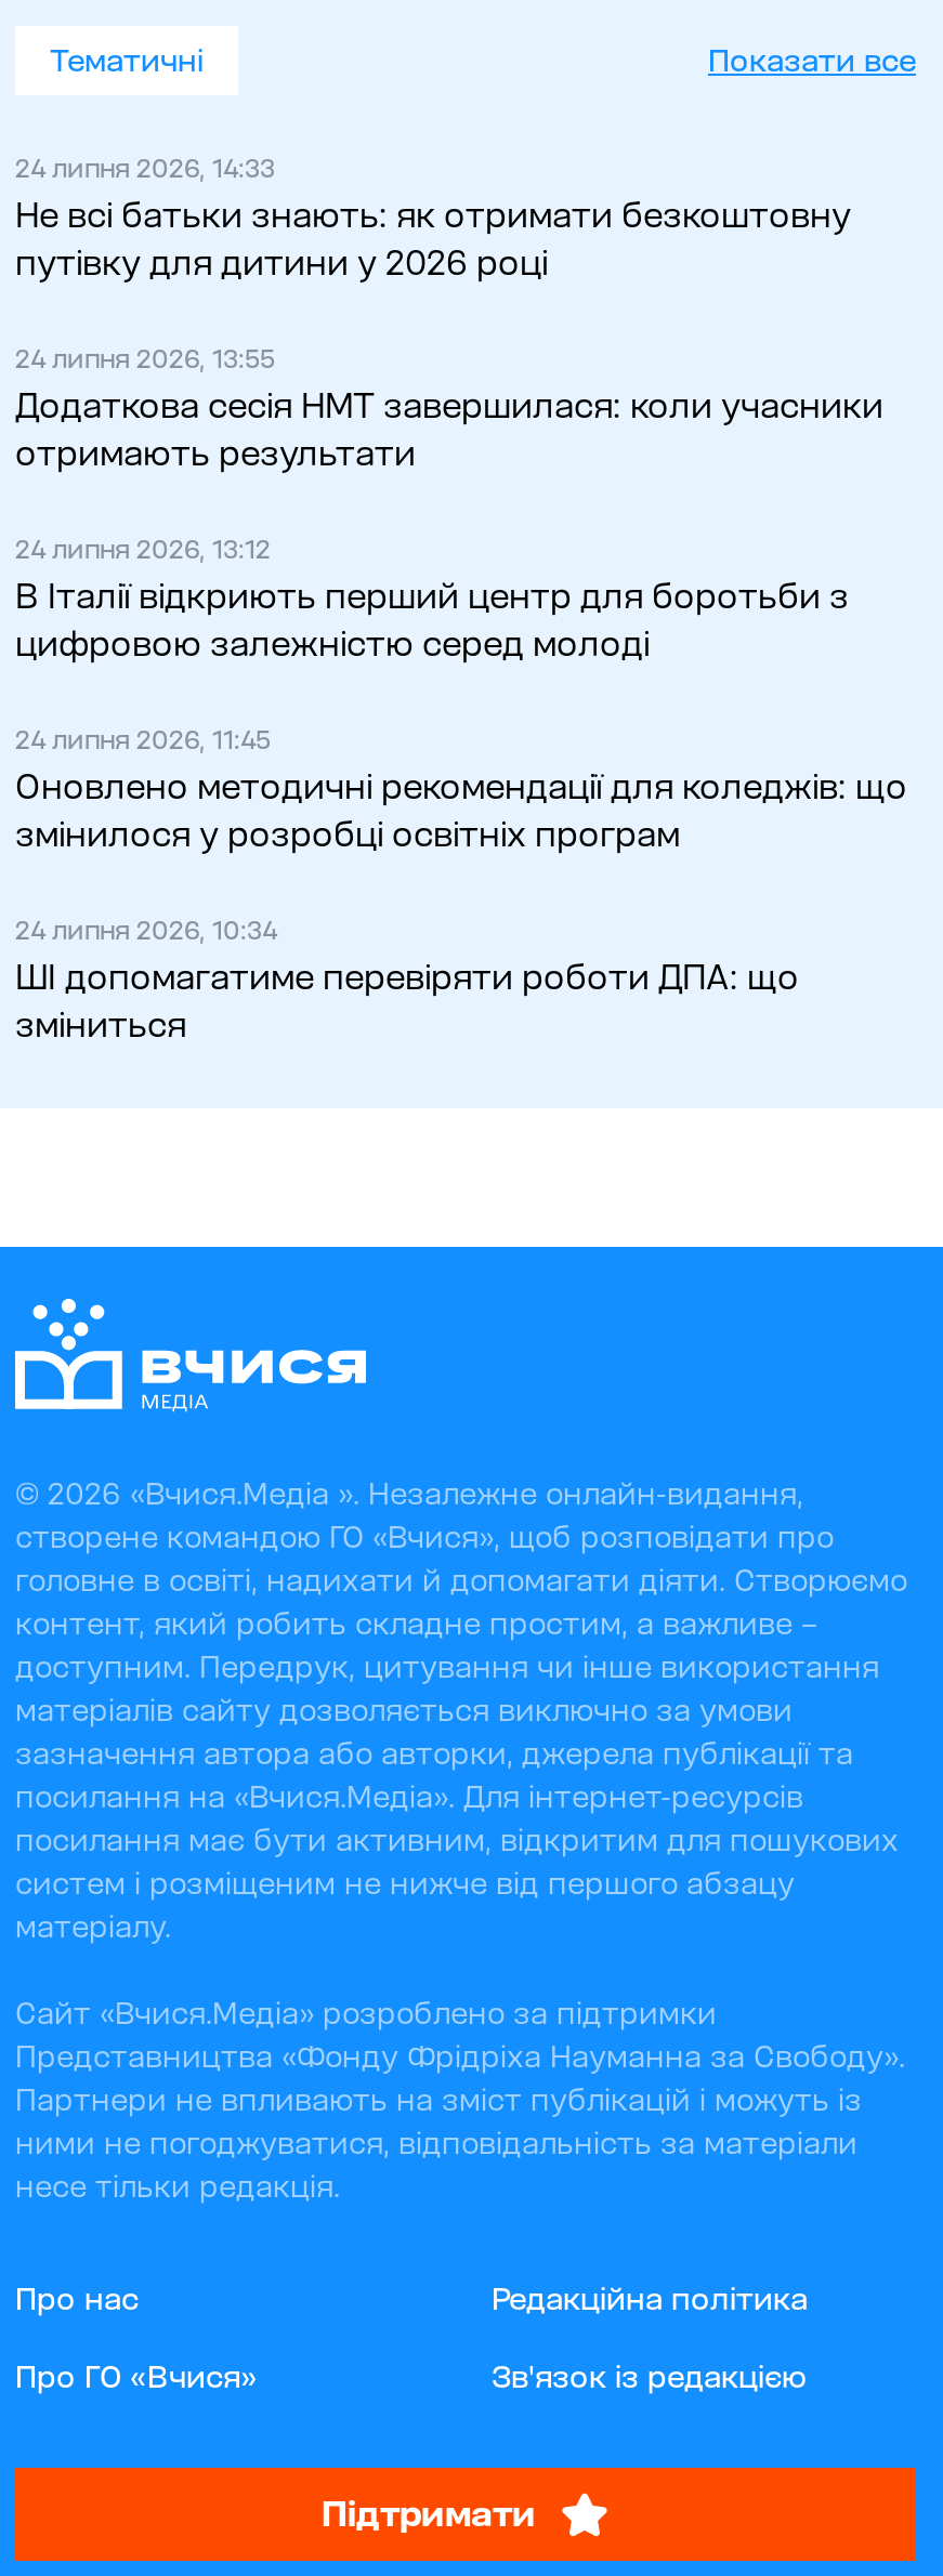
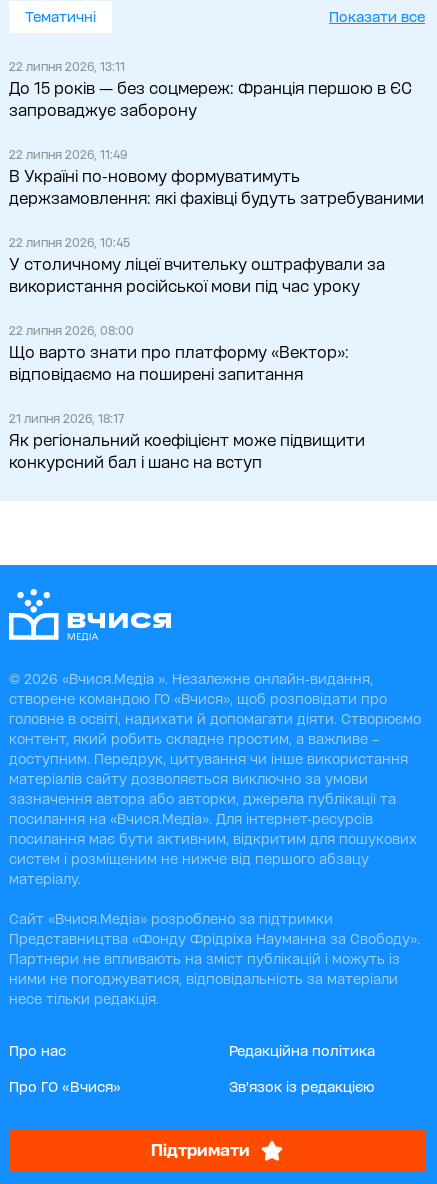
- 24 липня 2026, 14:33
- Не всі батьки знають: як отримати безкоштовну
- путівку для дитини у 2026 році
+ 22 липня 2026, 13:11
+ До 15 років — без соцмереж: Франція першою в ЄС
+ запроваджує заборону

- 24 липня 2026, 13:55
- Додаткова сесія НМТ завершилася: коли учасники
- отримають результати
+ 22 липня 2026, 11:49
+ В Україні по-новому формуватимуть
+ держзамовлення: які фахівці будуть затребуваними

- 24 липня 2026, 13:12
- В Італії відкриють перший центр для боротьби з
- цифровою залежністю серед молоді
+ 22 липня 2026, 10:45
+ У столичному ліцеї вчительку оштрафували за
+ використання російської мови під час уроку

- 24 липня 2026, 11:45
- Оновлено методичні рекомендації для коледжів: що
- змінилося у розробці освітніх програм
+ 22 липня 2026, 08:00
+ Що варто знати про платформу «Вектор»:
+ відповідаємо на поширені запитання

- 24 липня 2026, 10:34
- ШІ допомагатиме перевіряти роботи ДПА: що
- зміниться
+ 21 липня 2026, 18:17
+ Як регіональний коефіцієнт може підвищити
+ конкурсний бал і шанс на вступ
